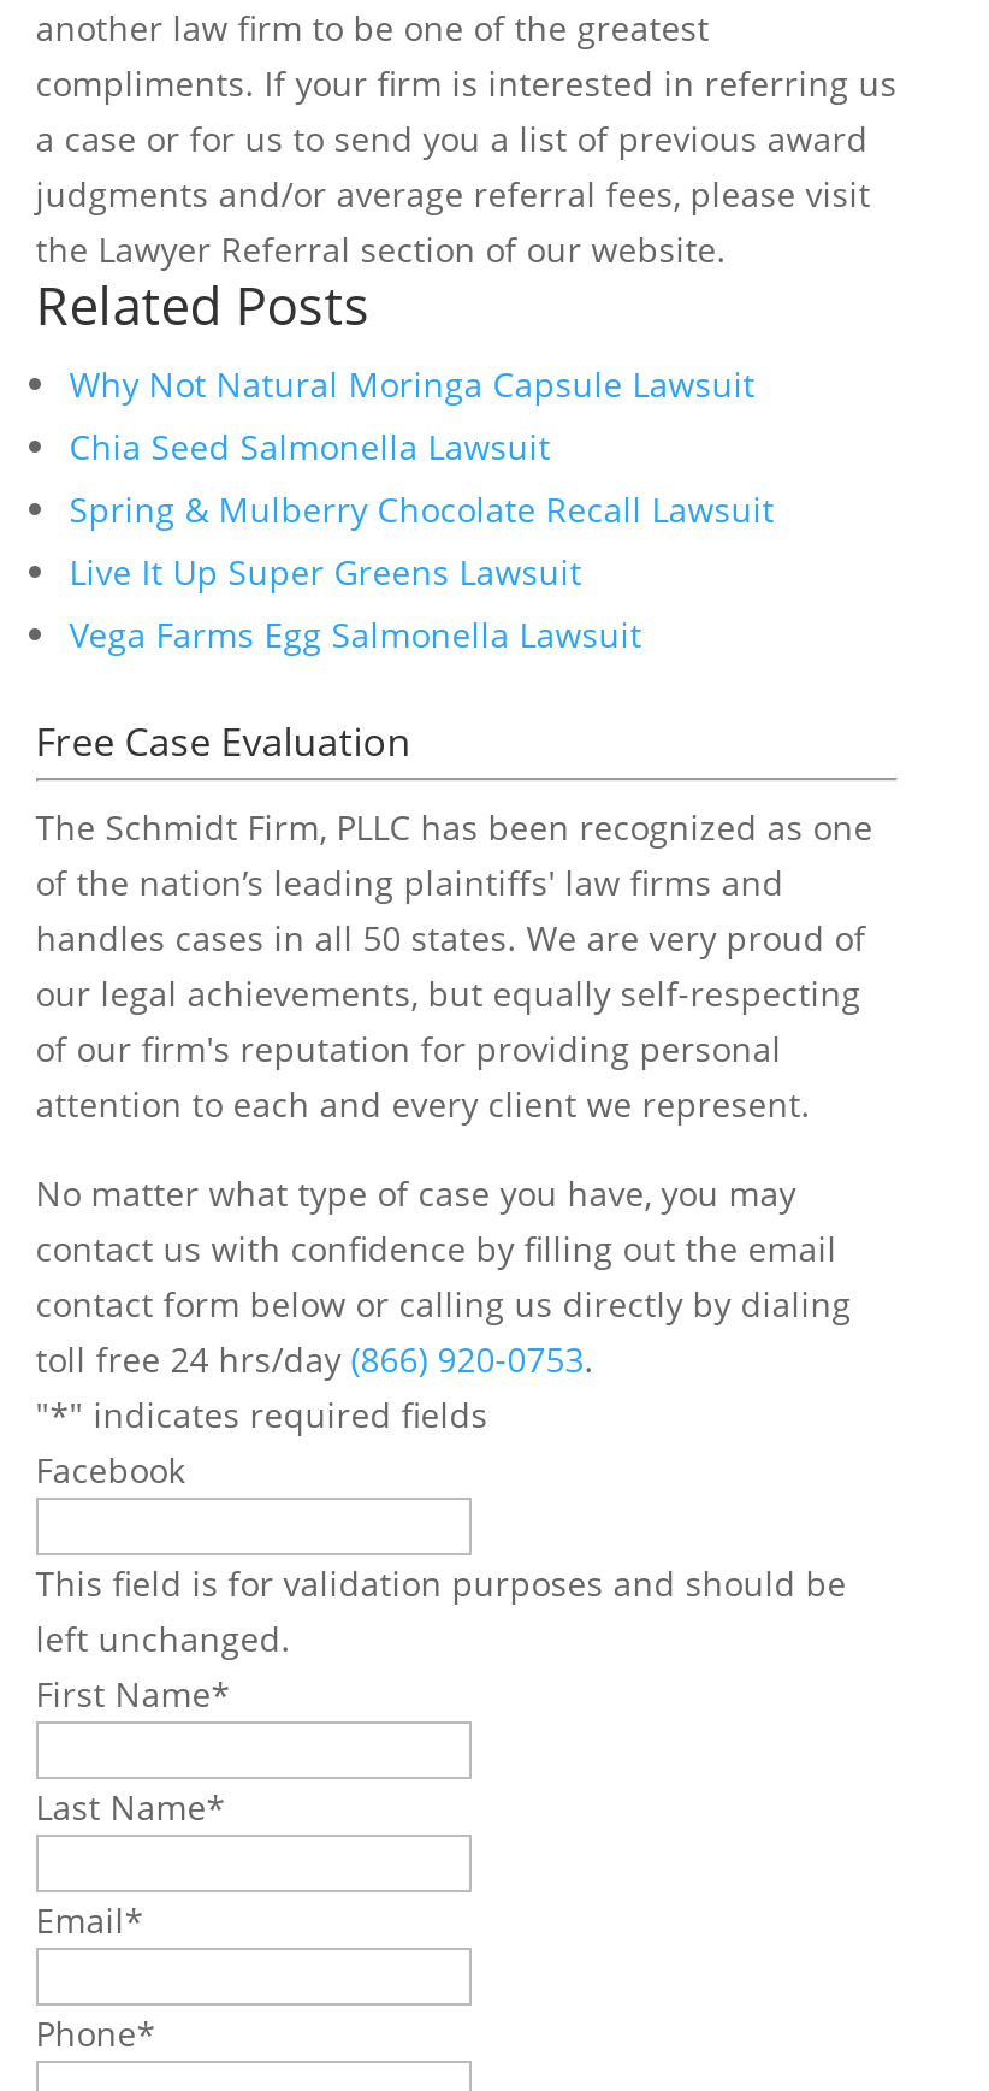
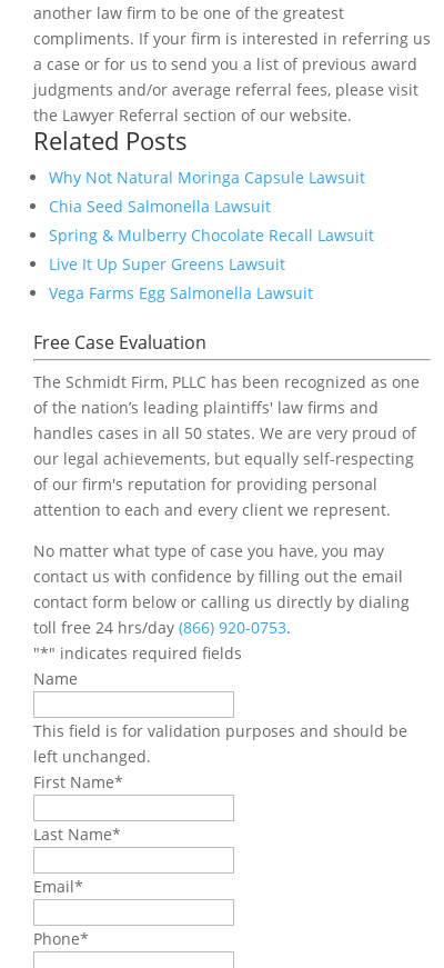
- Facebook
+ Name
